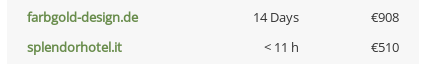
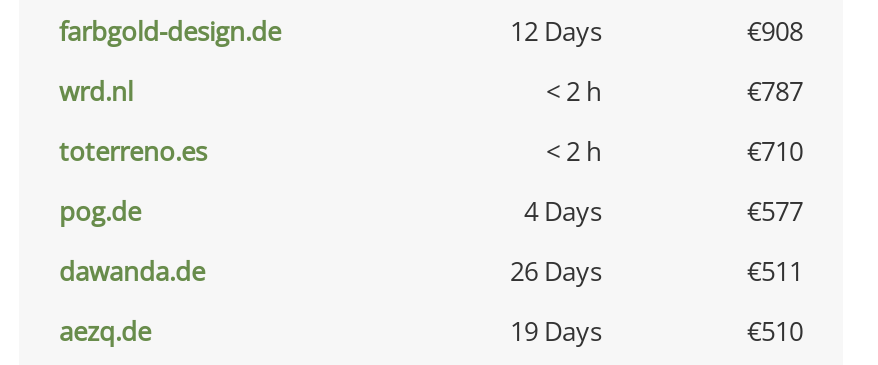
- 14 Days
+ 12 Days

- splendorhotel.it
- < 11 h
+ wrd.nl
+ < 2 h
+ €787
+ toterreno.es
+ < 2 h
+ €710
+ pog.de
+ 4 Days
+ €577
+ dawanda.de
+ 26 Days
+ €511
+ aezq.de
+ 19 Days
